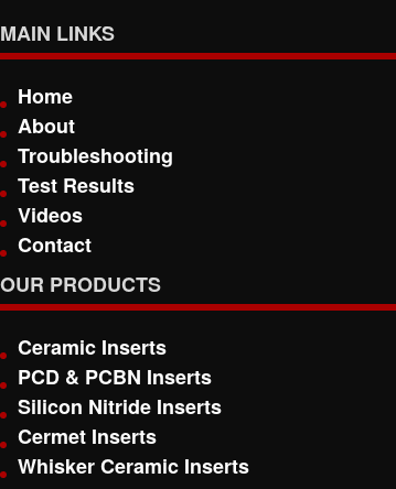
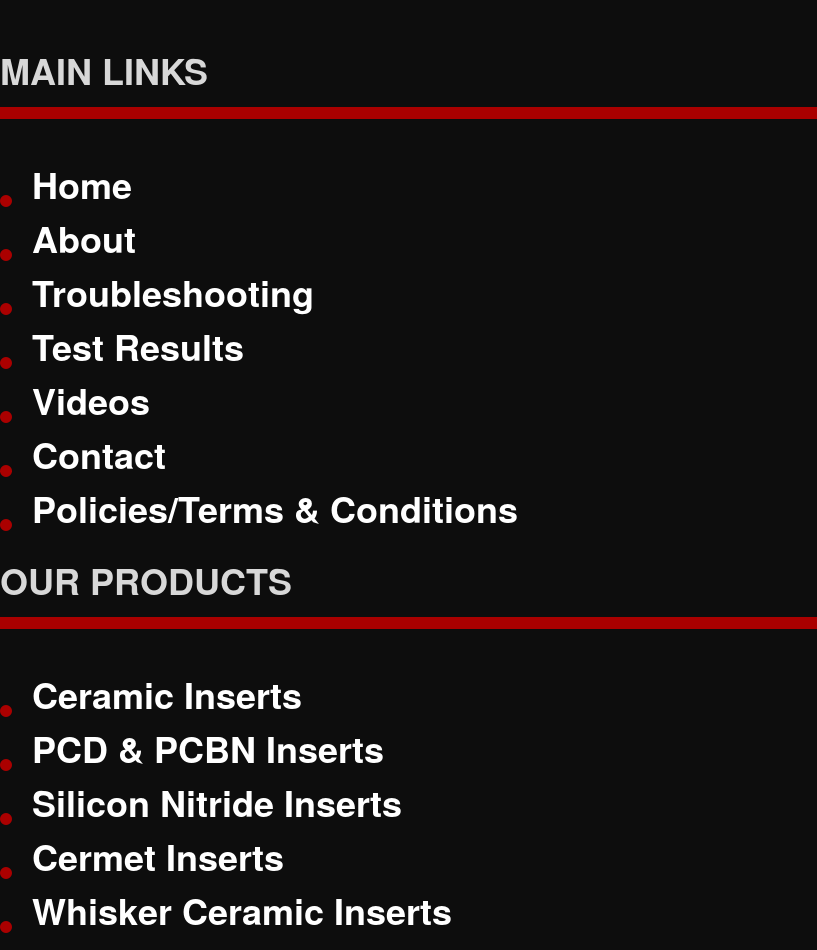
+ Policies/Terms & Conditions
